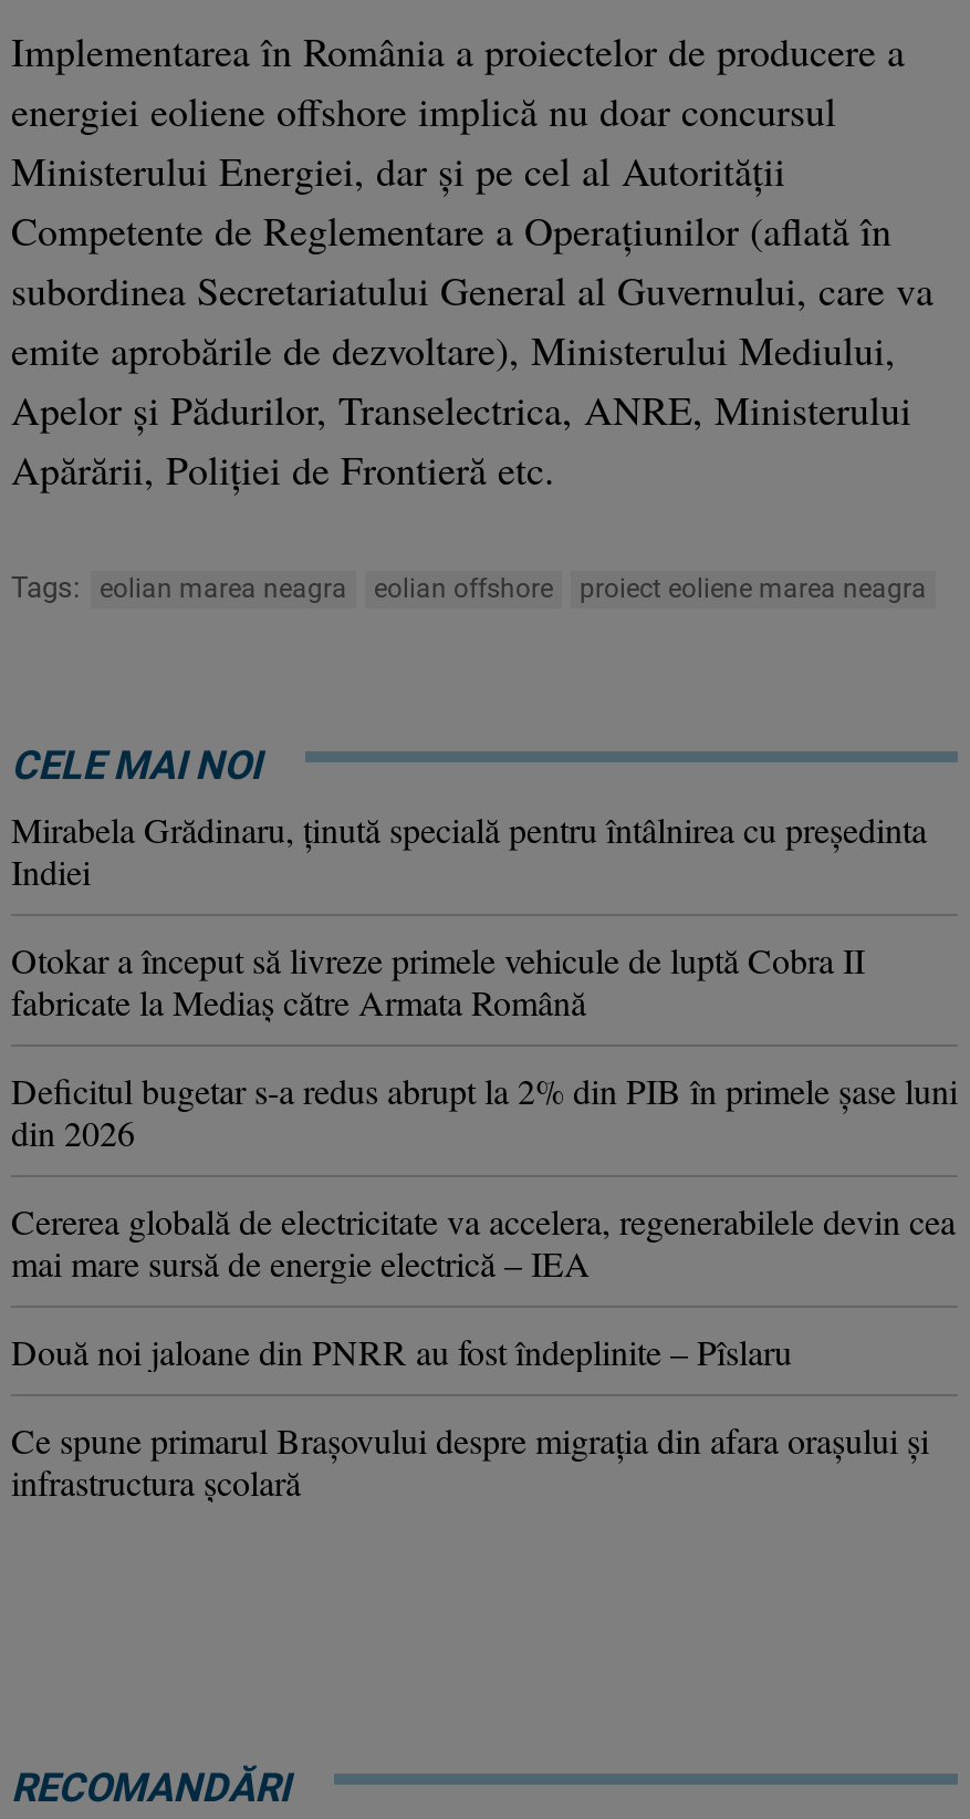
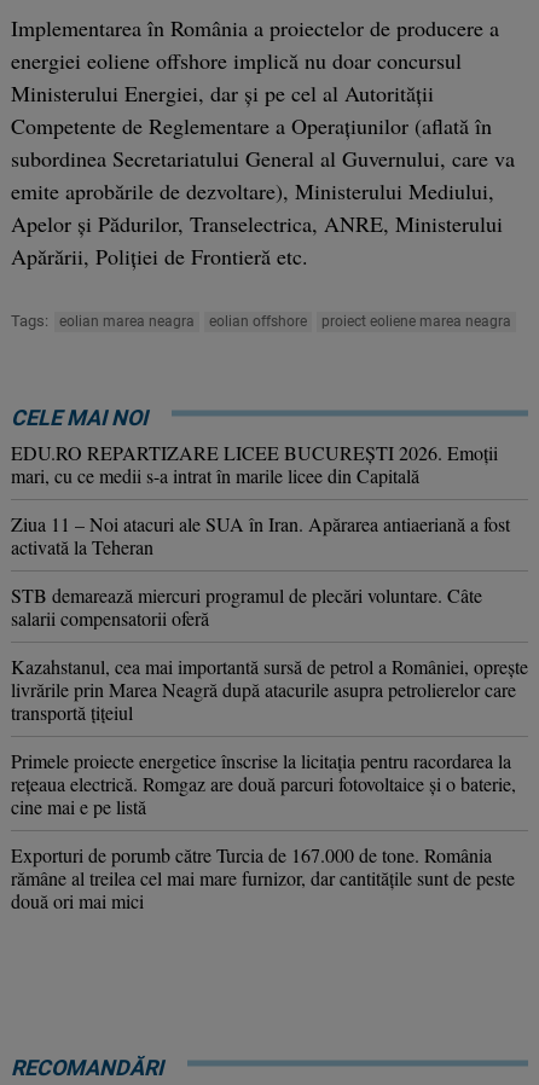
- Mirabela Grădinaru, ţinută specială pentru întâlnirea cu preşedinta
- Indiei
+ EDU.RO REPARTIZARE LICEE BUCUREŞTI 2026. Emoţii
+ mari, cu ce medii s-a intrat în marile licee din Capitală

- Otokar a început să livreze primele vehicule de luptă Cobra II
- fabricate la Mediaș către Armata Română
+ Ziua 11 – Noi atacuri ale SUA în Iran. Apărarea antiaeriană a fost
+ activată la Teheran

- Deficitul bugetar s-a redus abrupt la 2% din PIB în primele șase luni
- din 2026
+ STB demarează miercuri programul de plecări voluntare. Câte
+ salarii compensatorii oferă

- Cererea globală de electricitate va accelera, regenerabilele devin cea
- mai mare sursă de energie electrică – IEA
+ Kazahstanul, cea mai importantă sursă de petrol a României, oprește
+ livrările prin Marea Neagră după atacurile asupra petrolierelor care
+ transportă țițeiul

- Două noi jaloane din PNRR au fost îndeplinite – Pîslaru
+ Primele proiecte energetice înscrise la licitația pentru racordarea la
+ rețeaua electrică. Romgaz are două parcuri fotovoltaice și o baterie,
+ cine mai e pe listă

- Ce spune primarul Brașovului despre migraţia din afara oraşului şi
- infrastructura şcolară
+ Exporturi de porumb către Turcia de 167.000 de tone. România
+ rămâne al treilea cel mai mare furnizor, dar cantitățile sunt de peste
+ două ori mai mici
